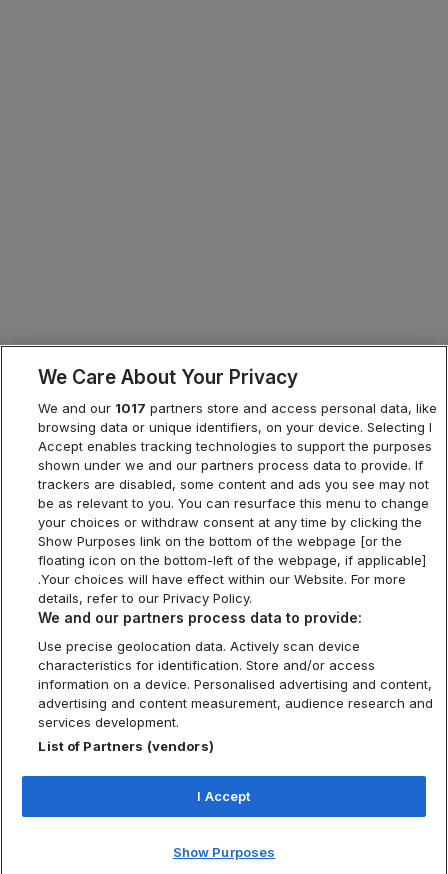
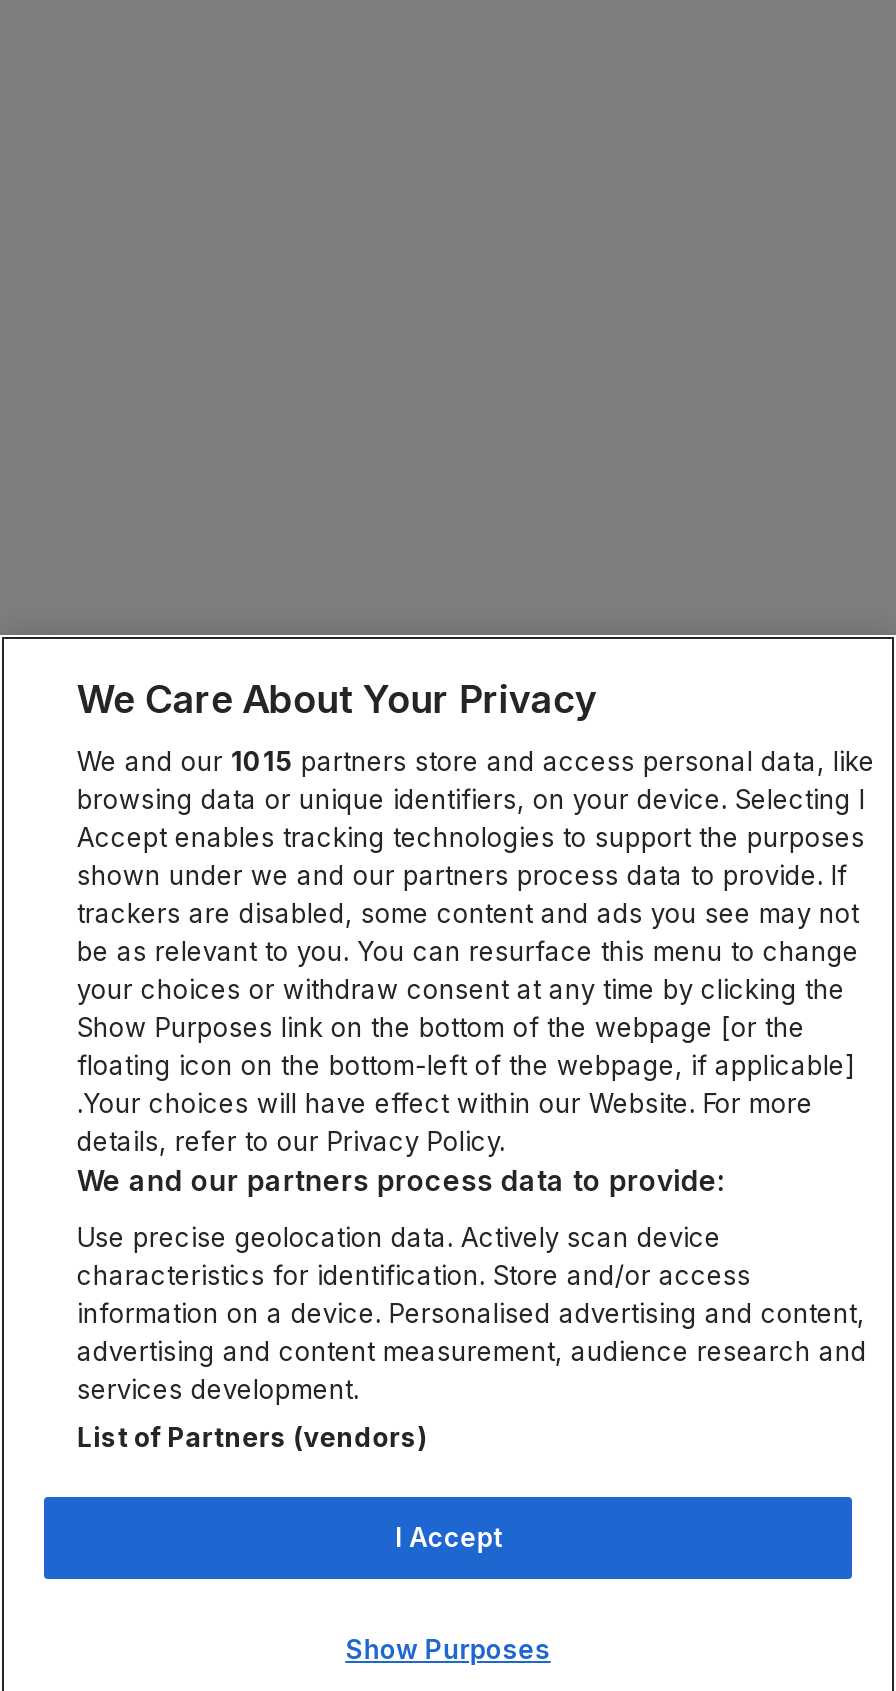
- We and our 1017 partners store and access personal data, like
+ We and our 1015 partners store and access personal data, like
